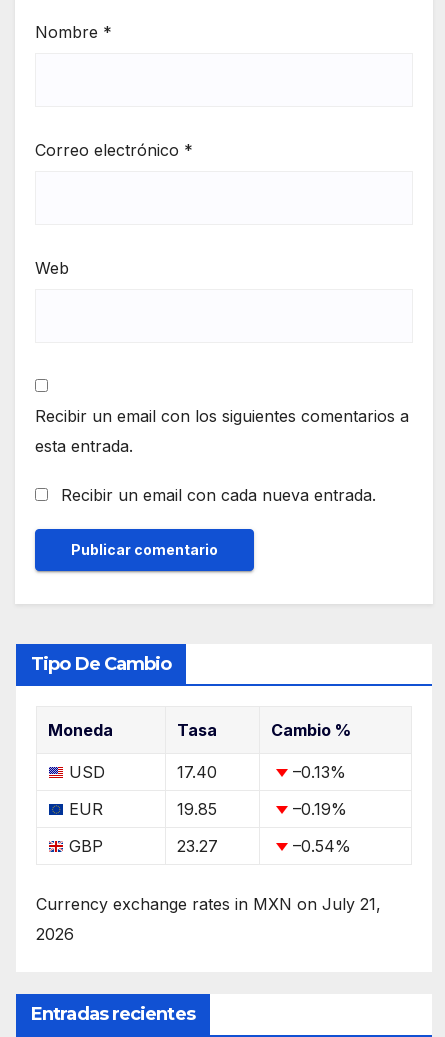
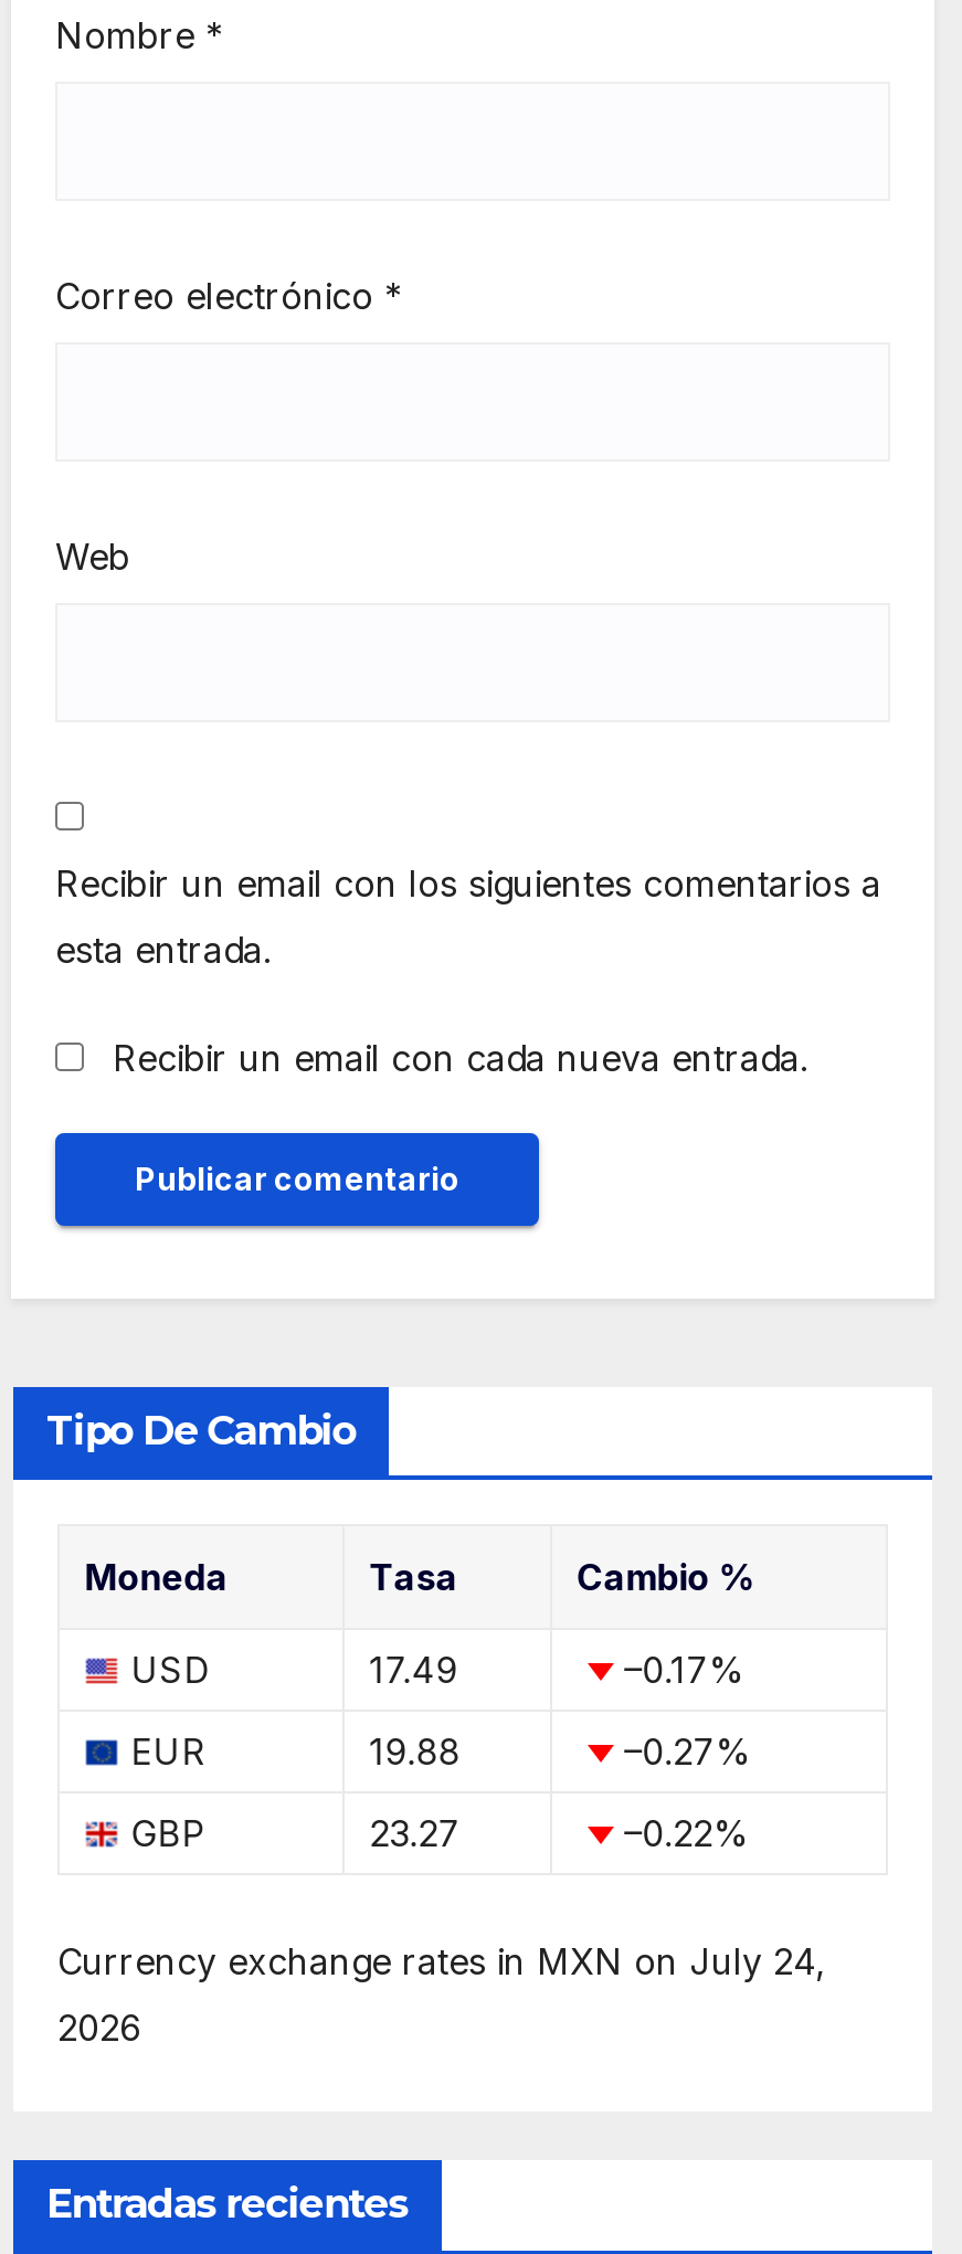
- 17.40
+ 17.49

- –0.13%
+ –0.17%

- 19.85
+ 19.88

- –0.19%
+ –0.27%

- –0.54%
+ –0.22%

- Currency exchange rates in MXN on July 21,
+ Currency exchange rates in MXN on July 24,
